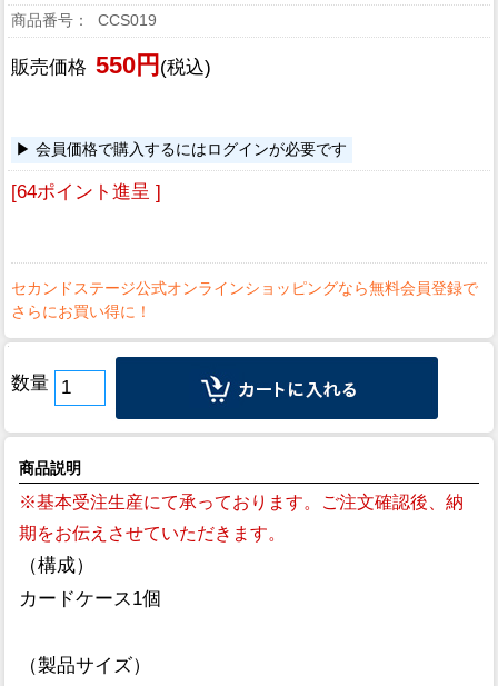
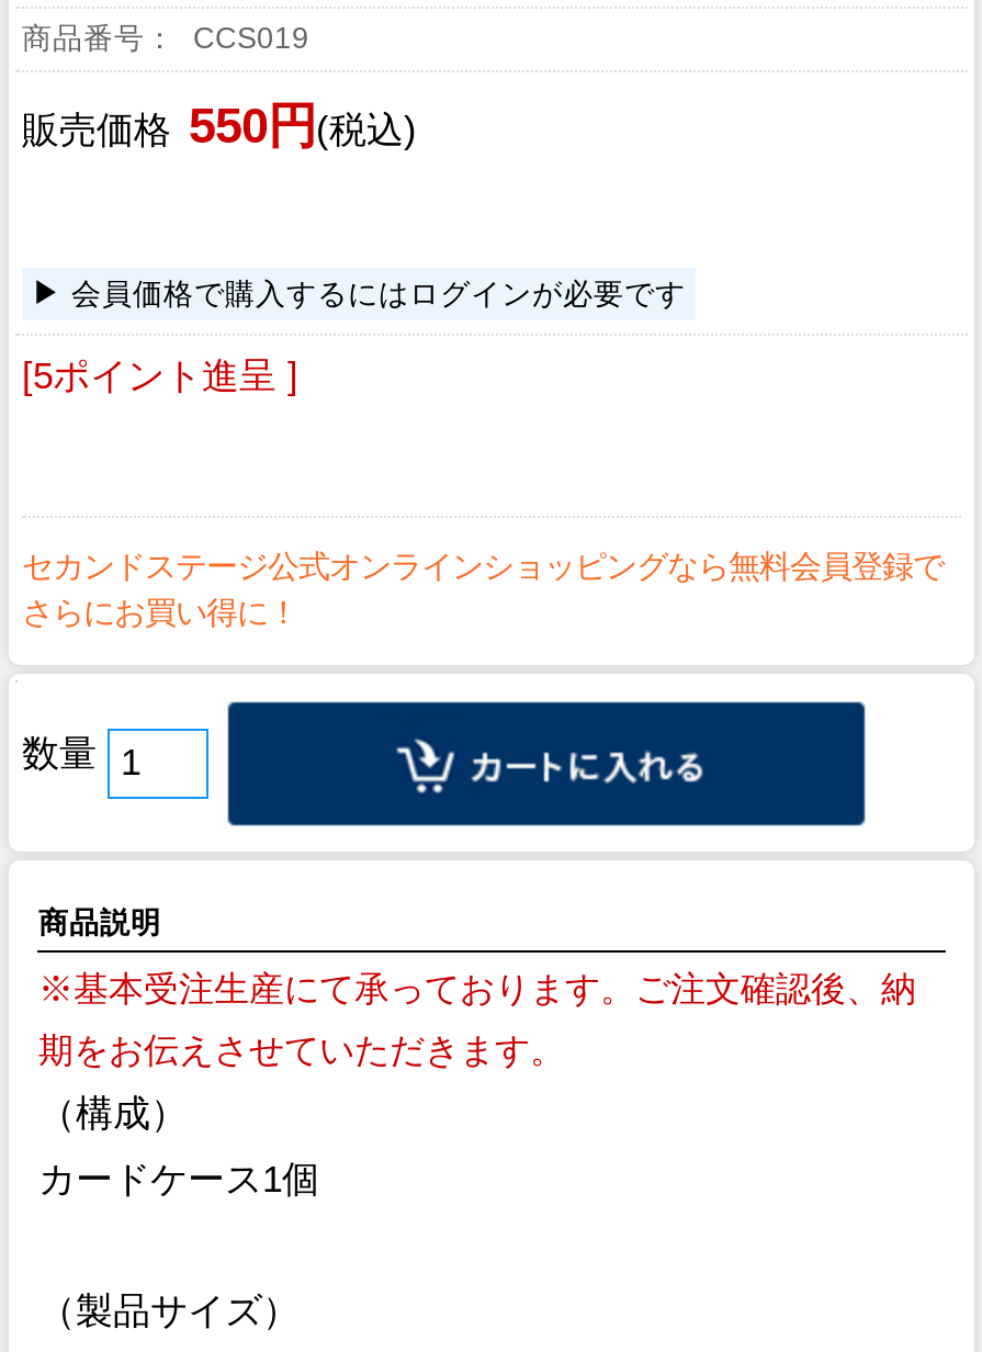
- [64ポイント進呈 ]
+ [5ポイント進呈 ]
